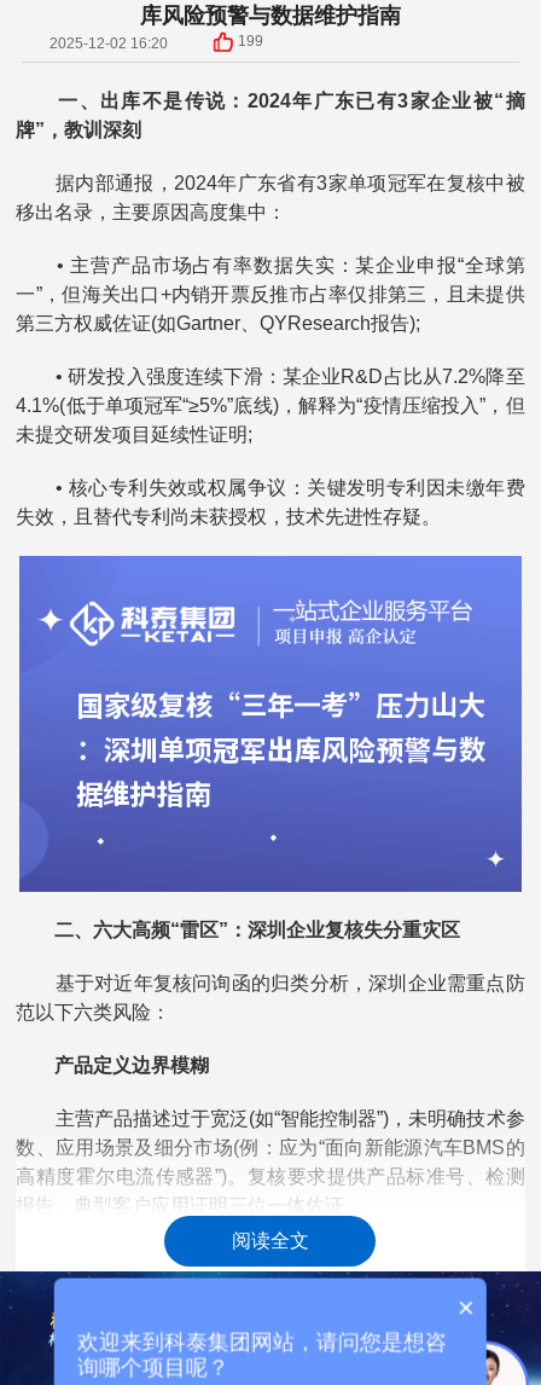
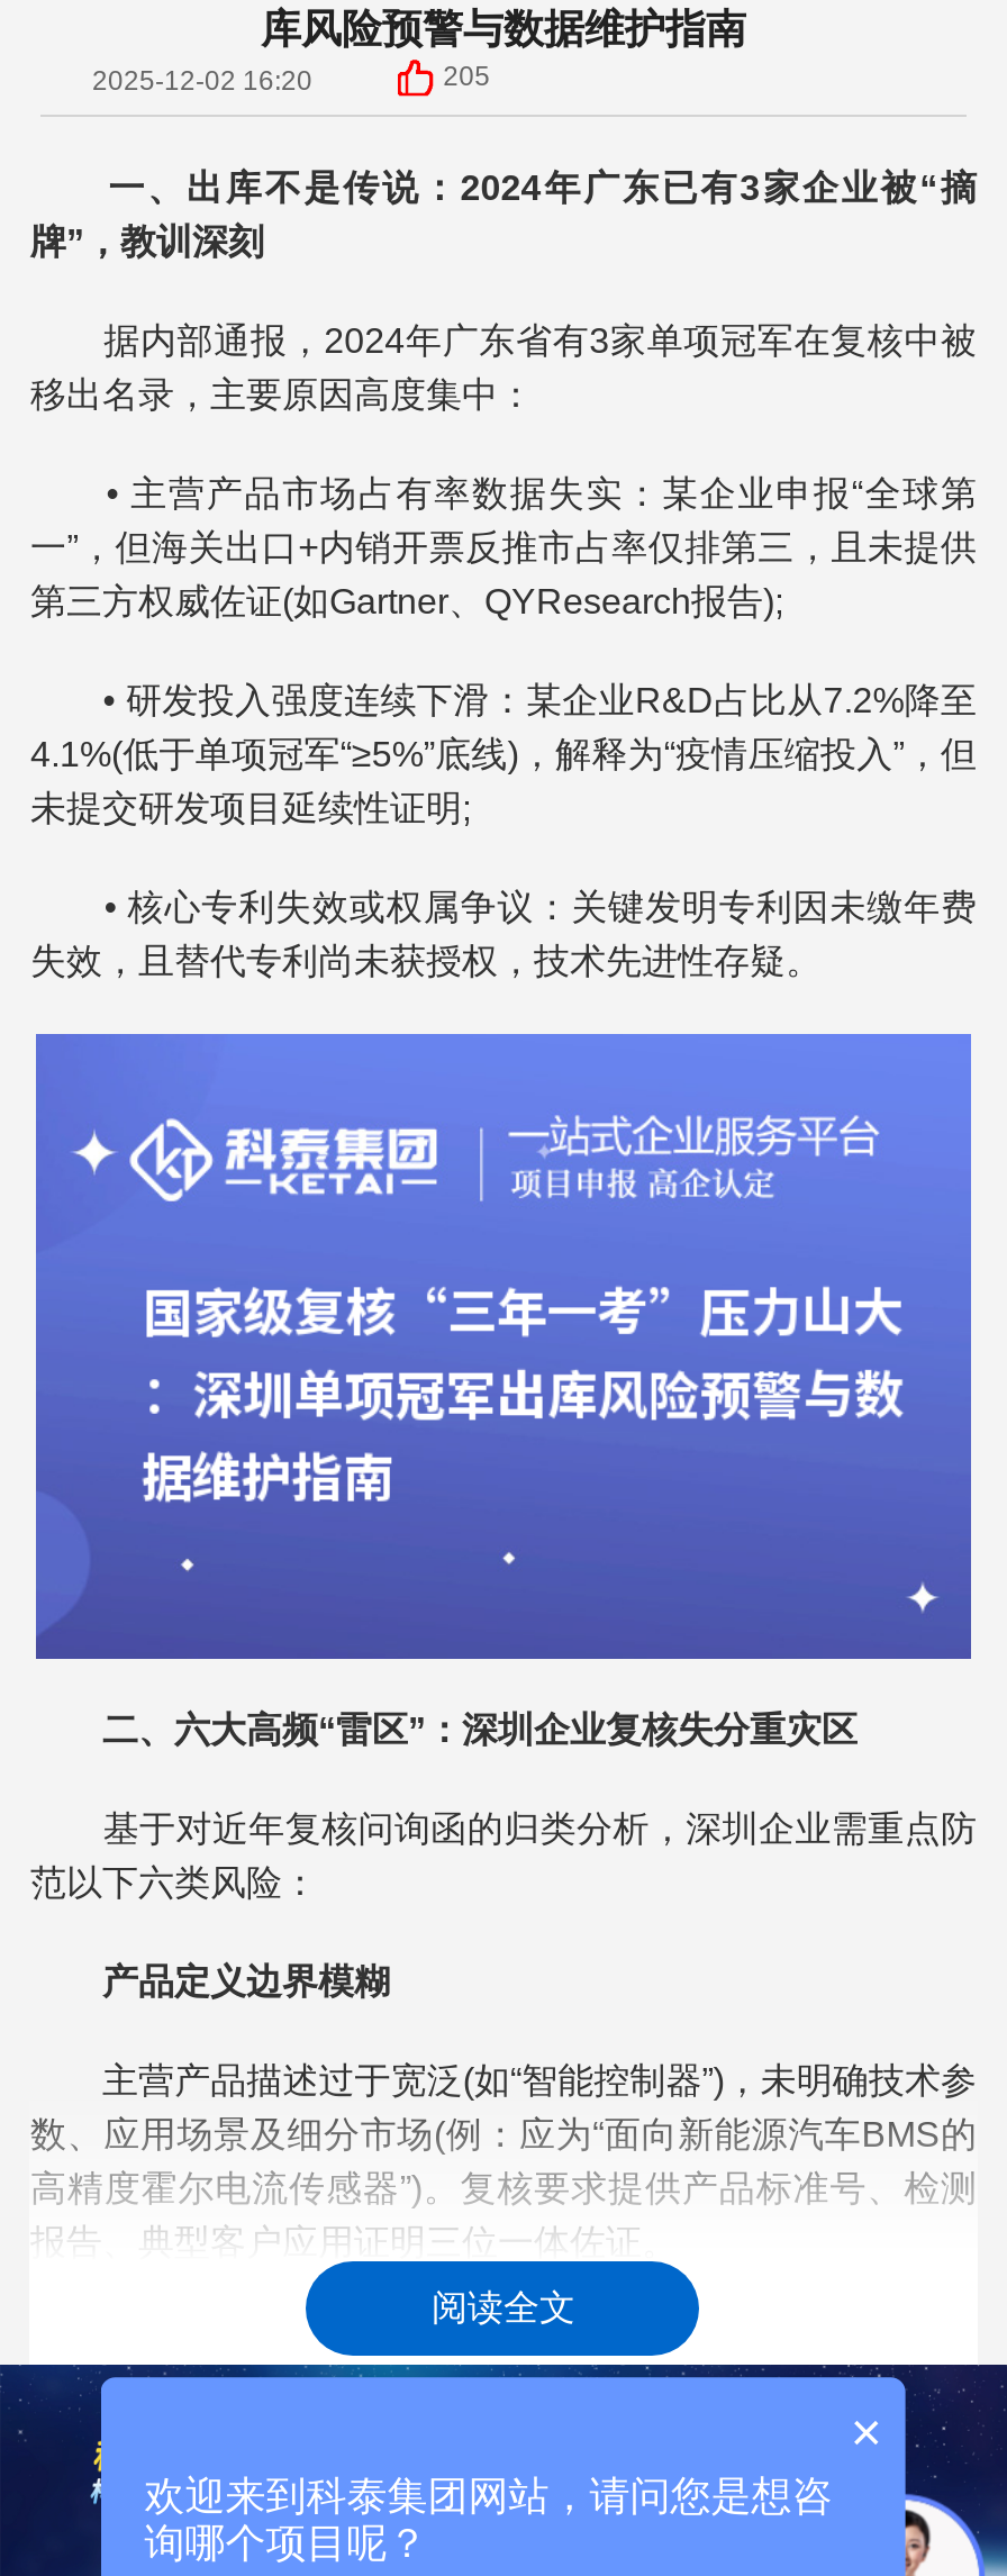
- 199
+ 205
